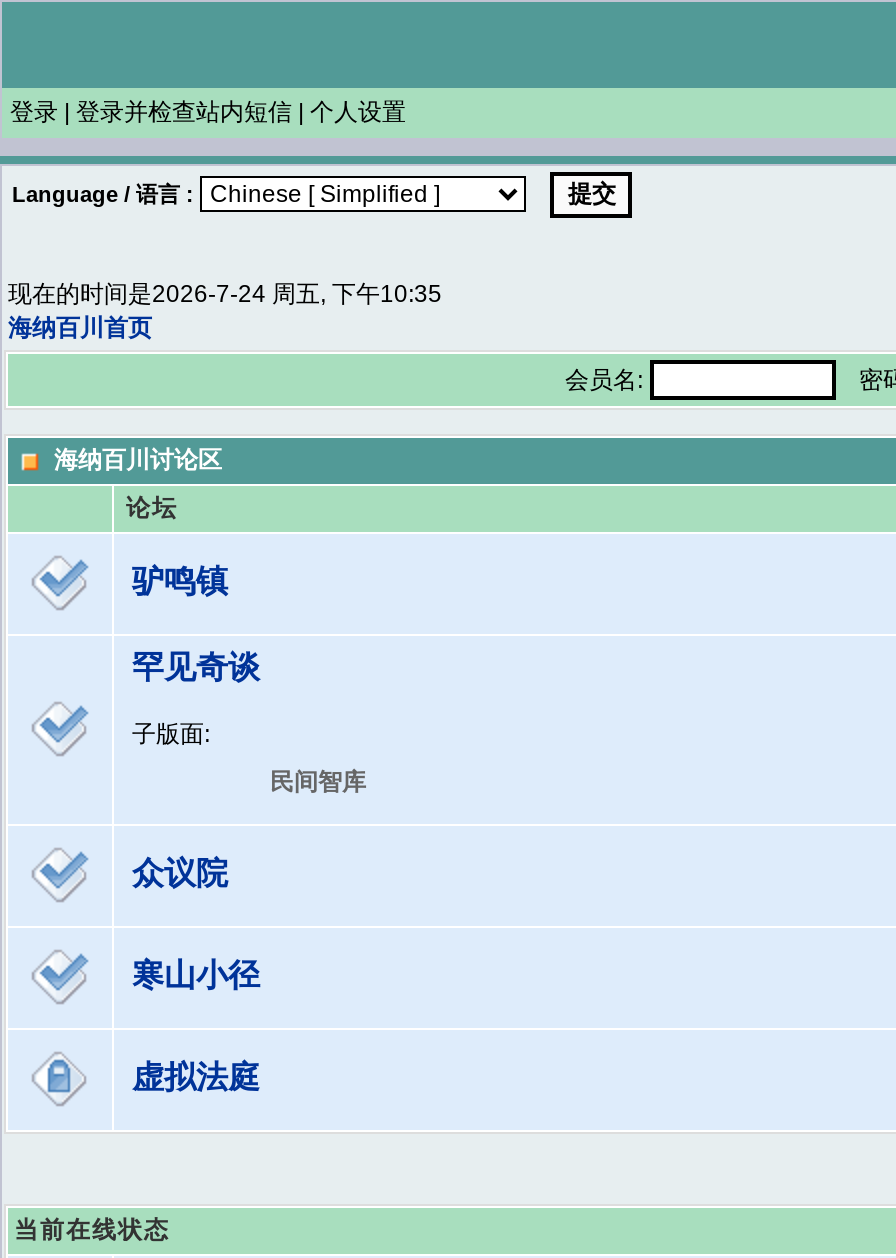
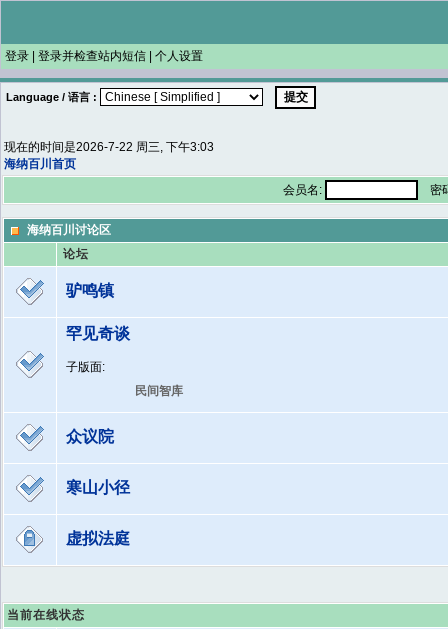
- 现在的时间是2026-7-24 周五, 下午10:35
+ 现在的时间是2026-7-22 周三, 下午3:03
